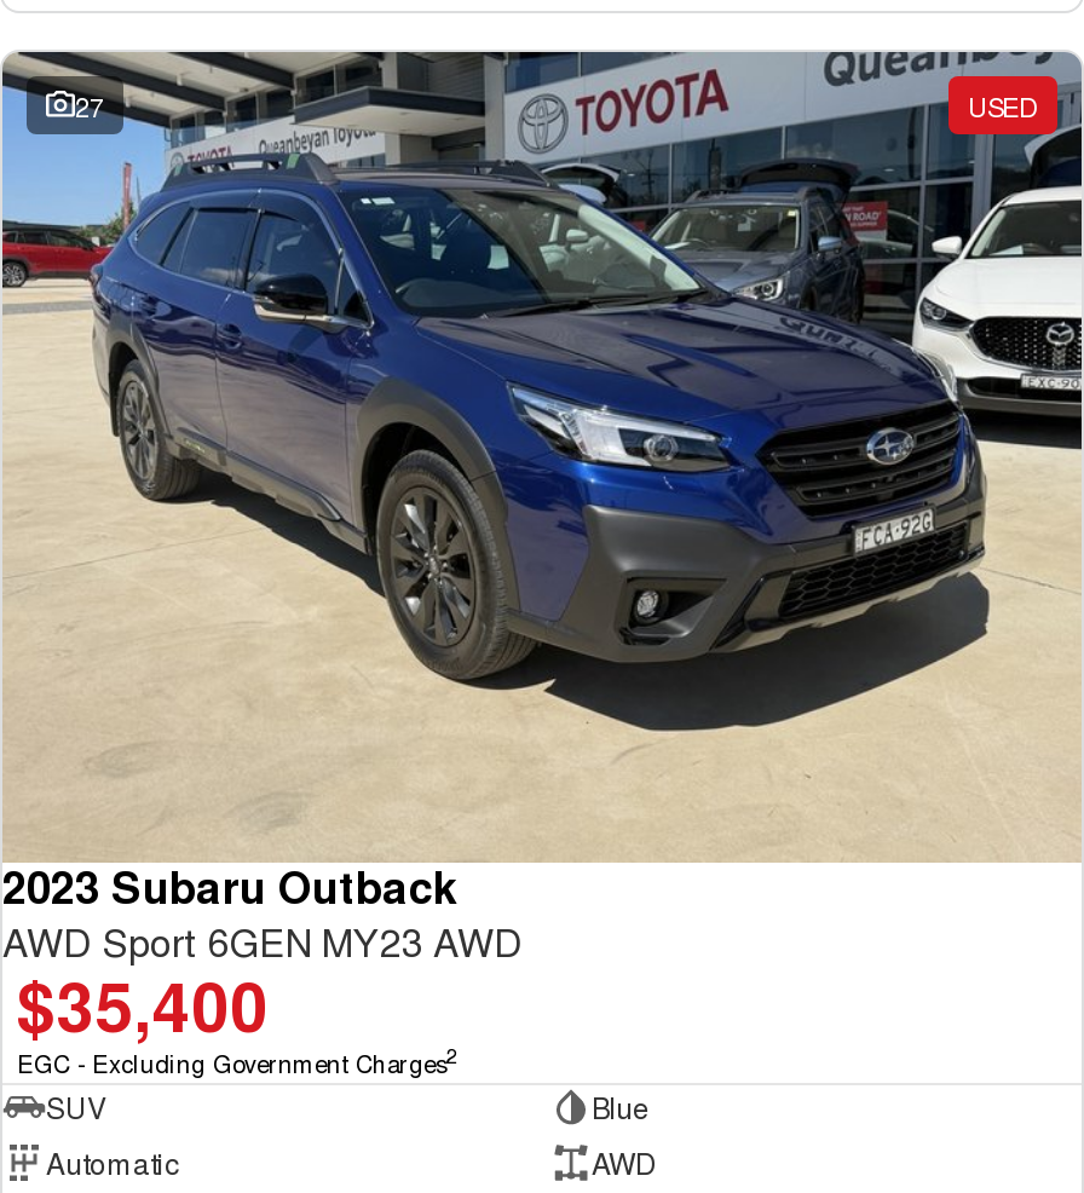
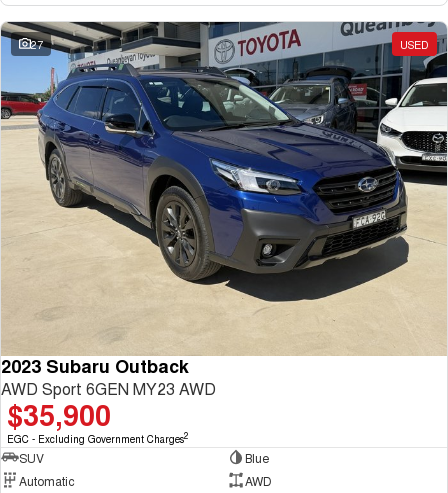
- $35,400
+ $35,900
